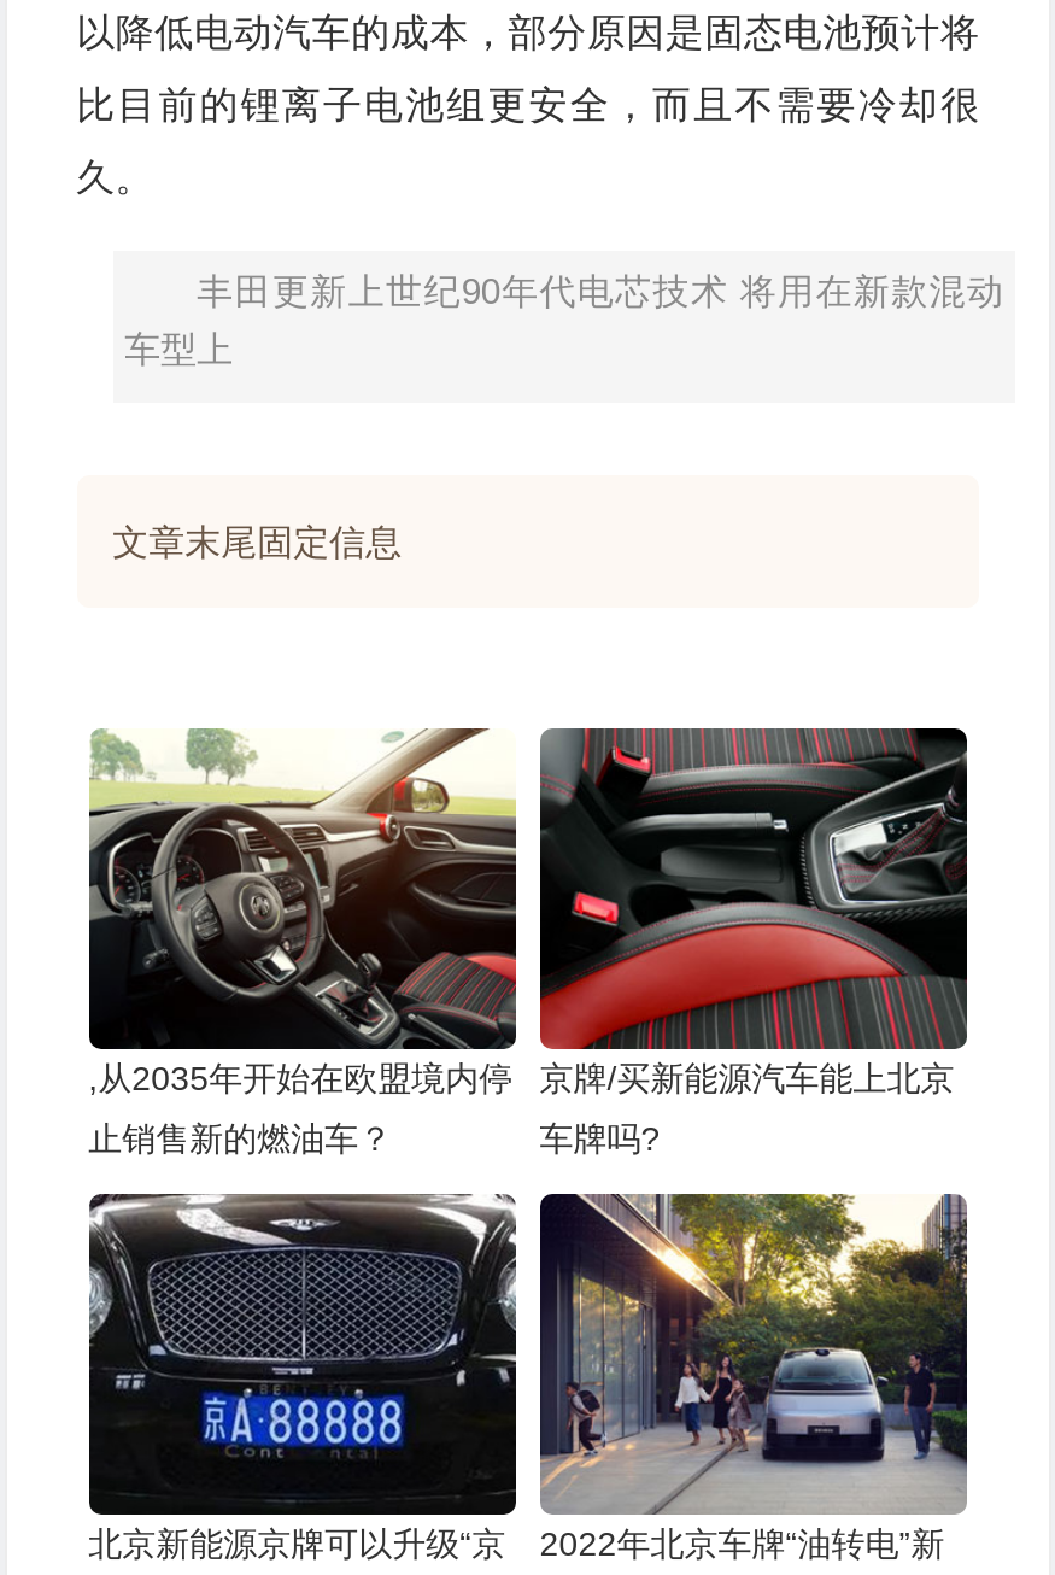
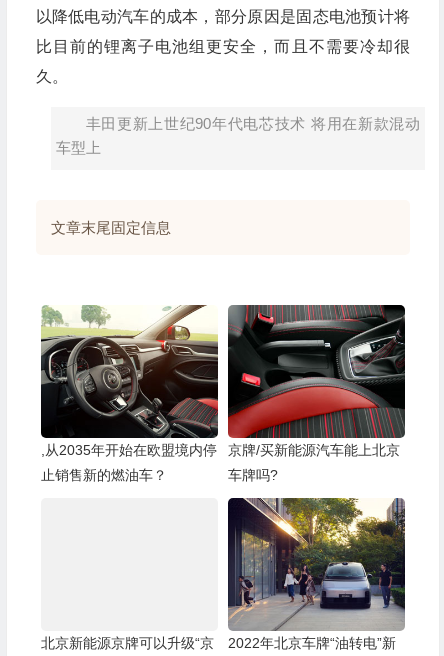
- [image]
